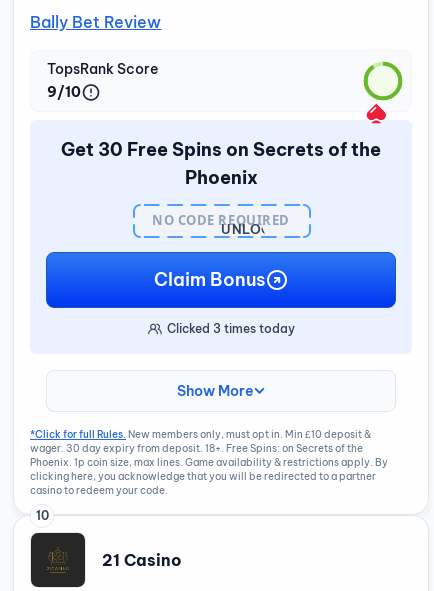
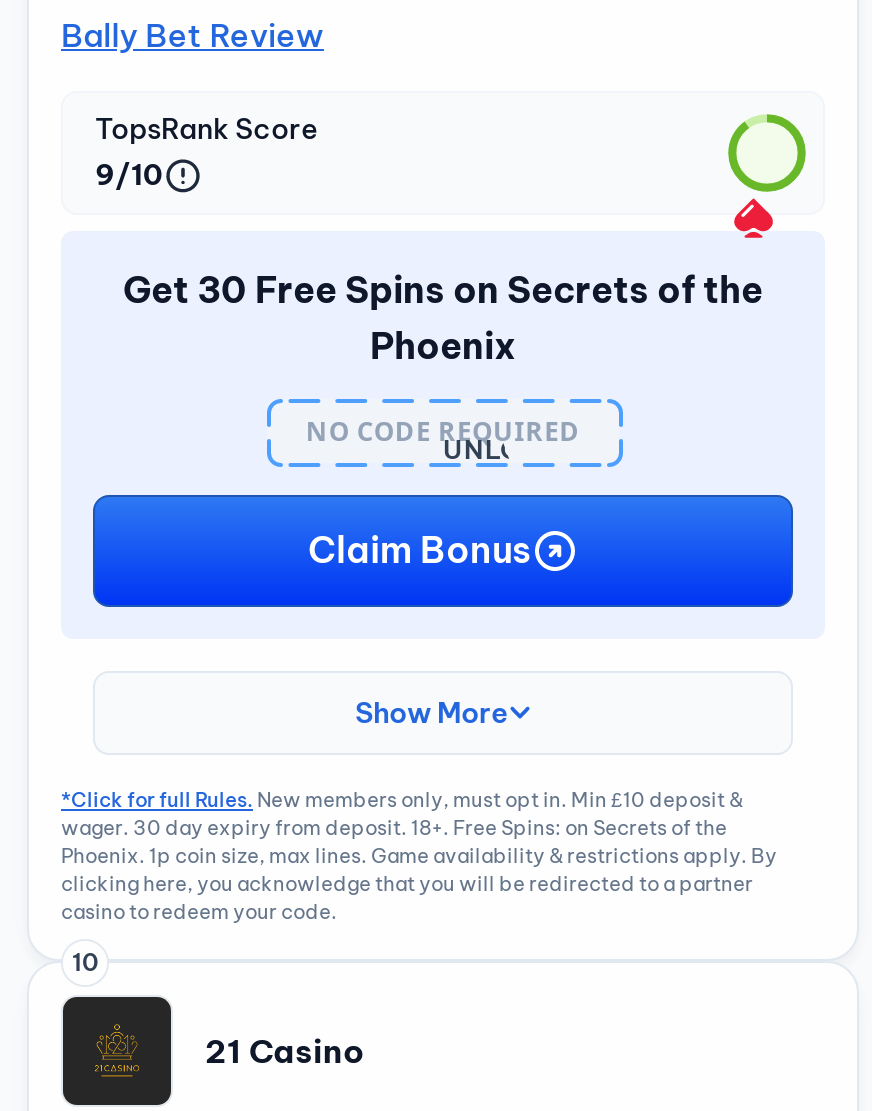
- Clicked 3 times today
